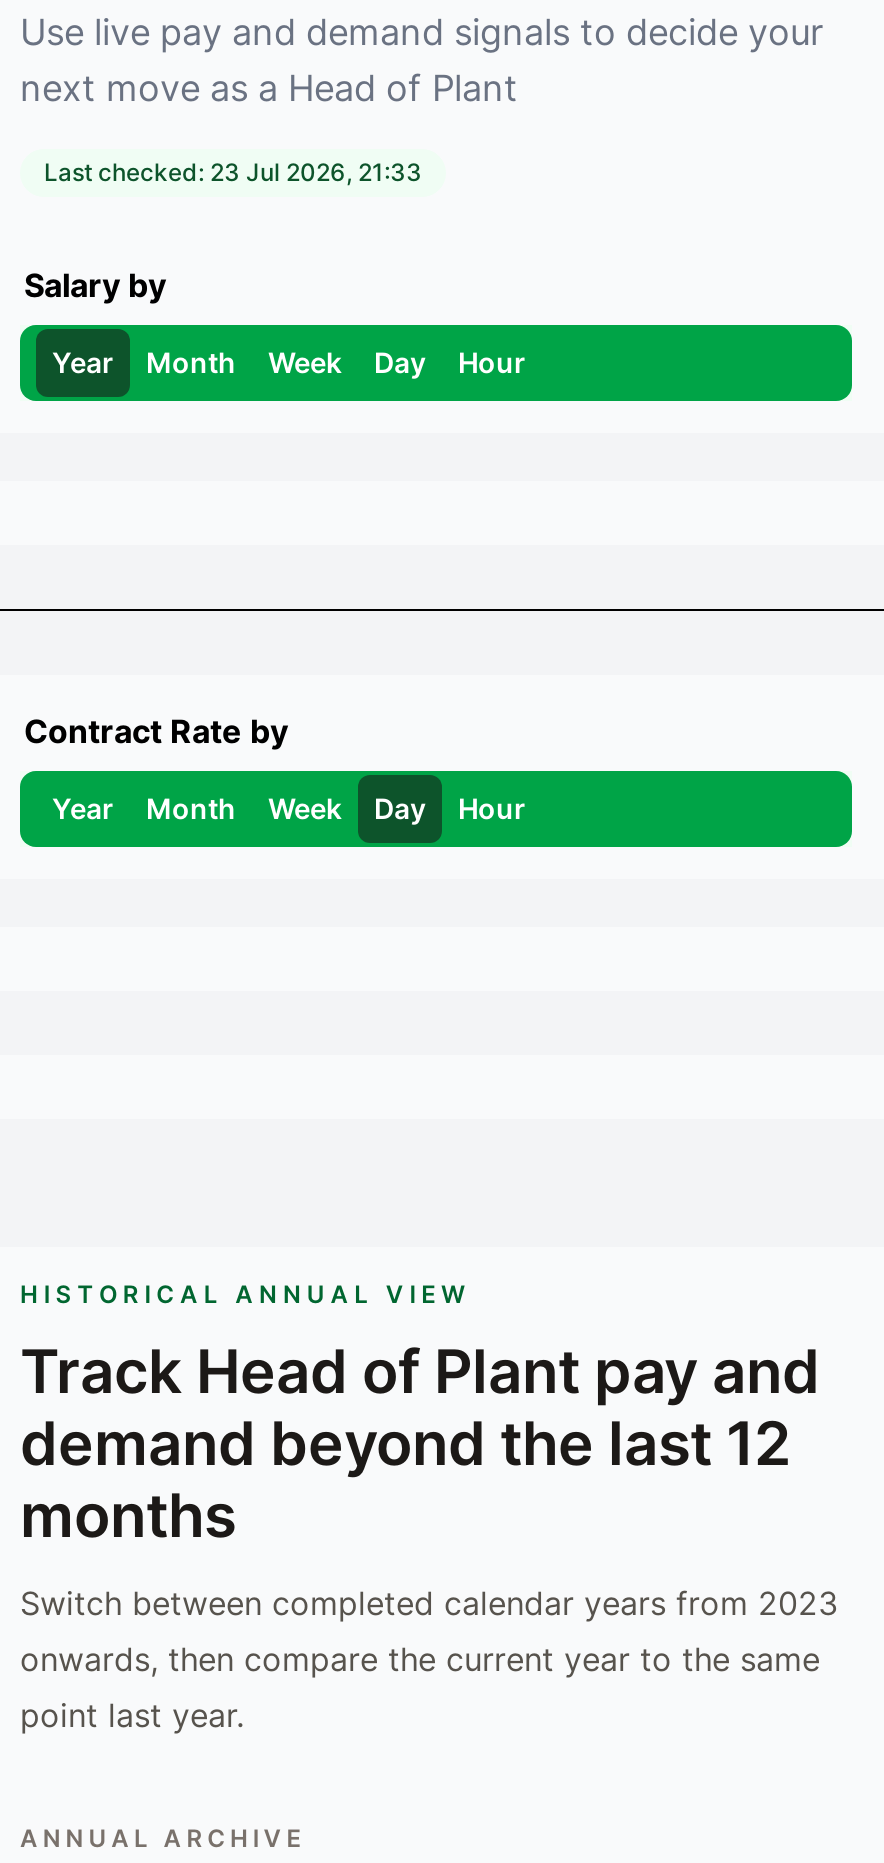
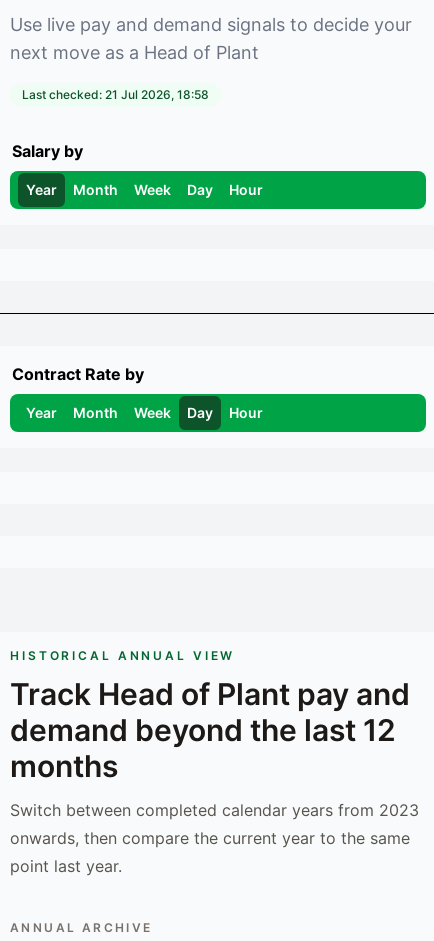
- Last checked: 23 Jul 2026, 21:33
+ Last checked: 21 Jul 2026, 18:58
